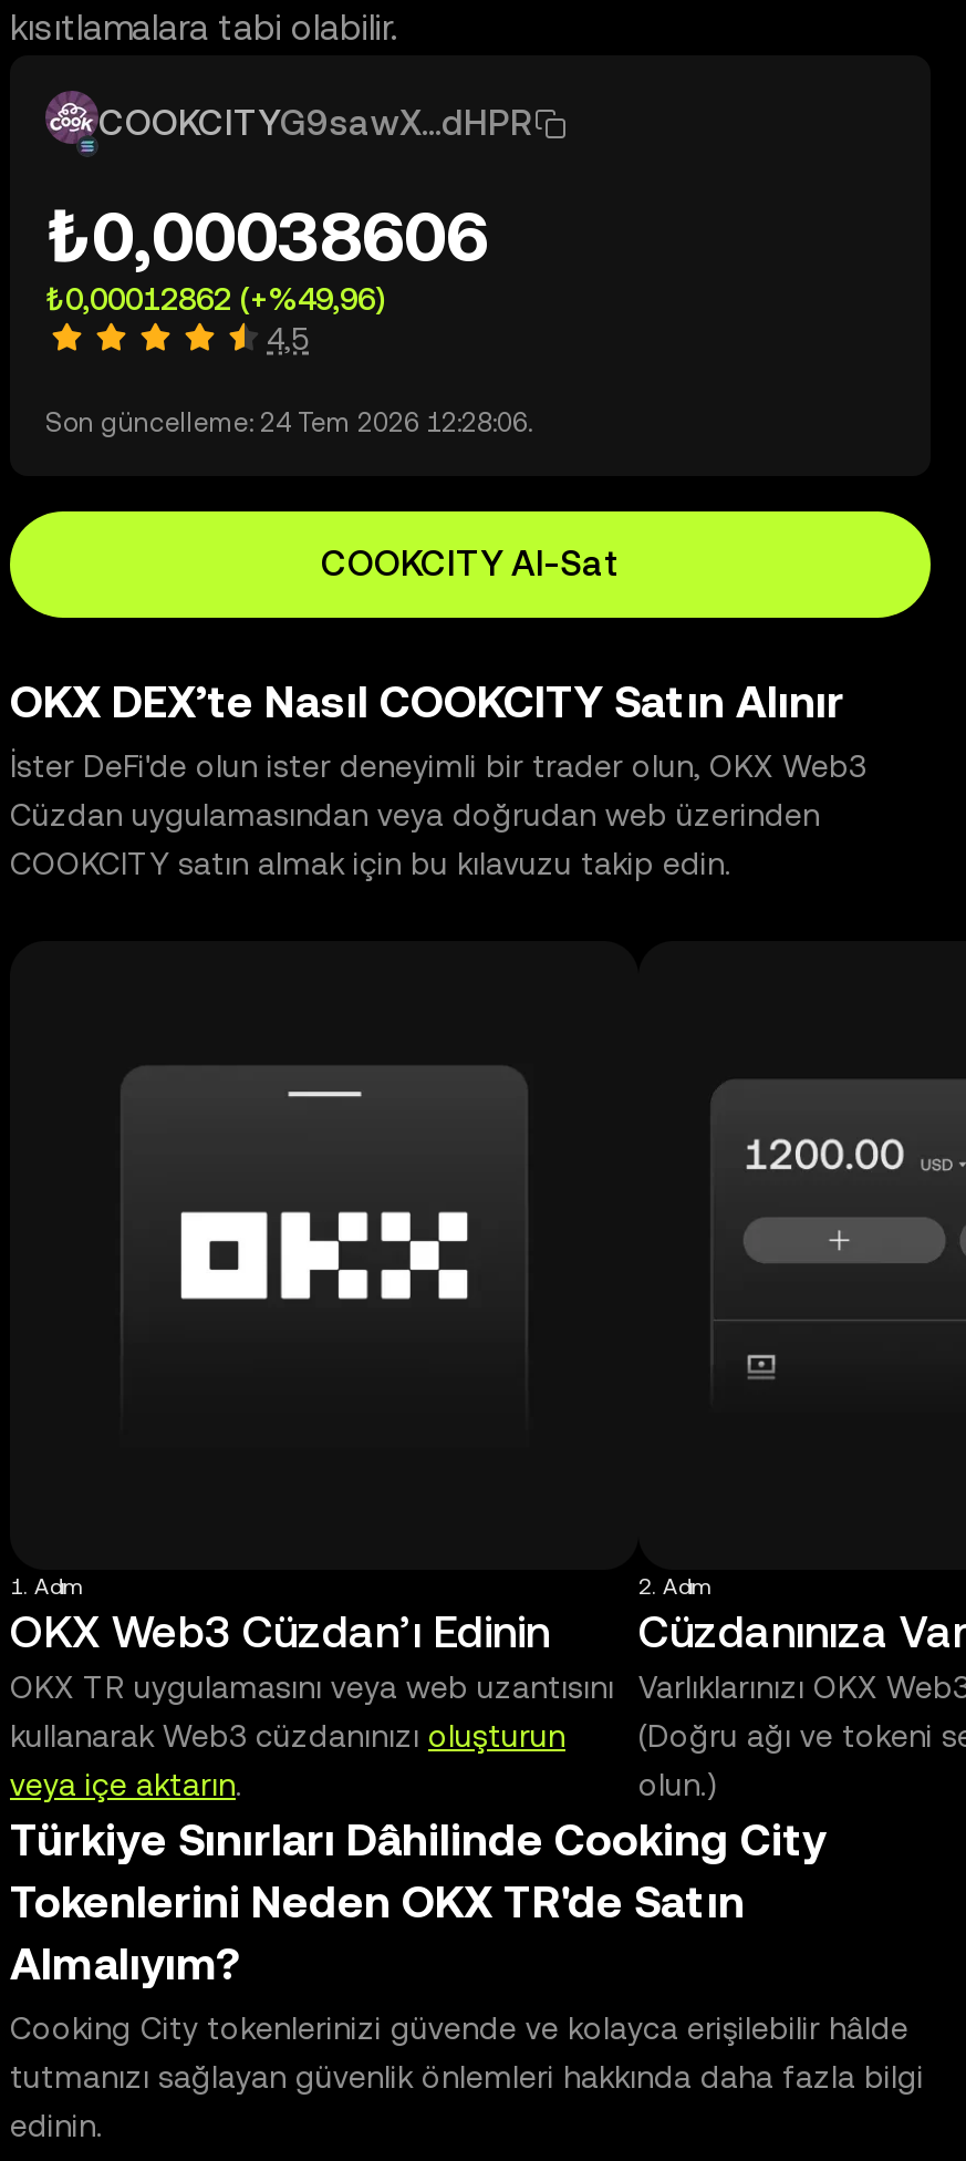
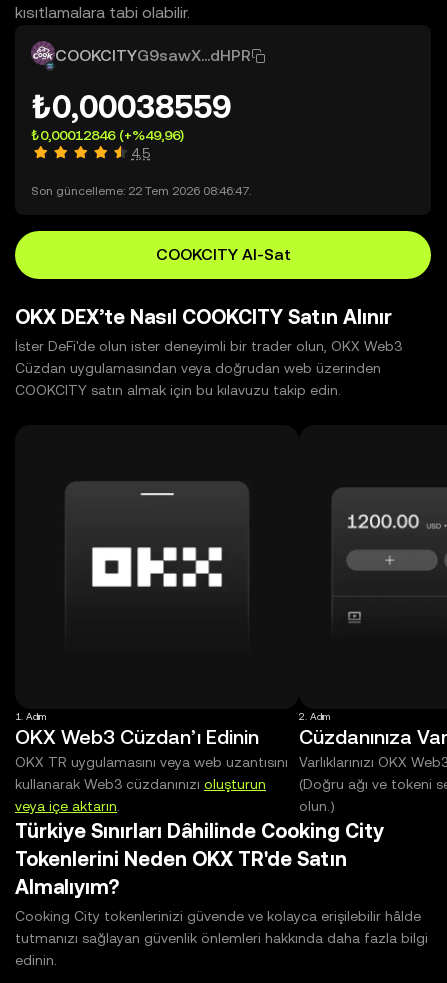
- ₺0,00038606
+ ₺0,00038559

- ₺0,00012862 (+%49,96)
+ ₺0,00012846 (+%49,96)

- Son güncelleme: 24 Tem 2026 12:28:06.
+ Son güncelleme: 22 Tem 2026 08:46:47.
